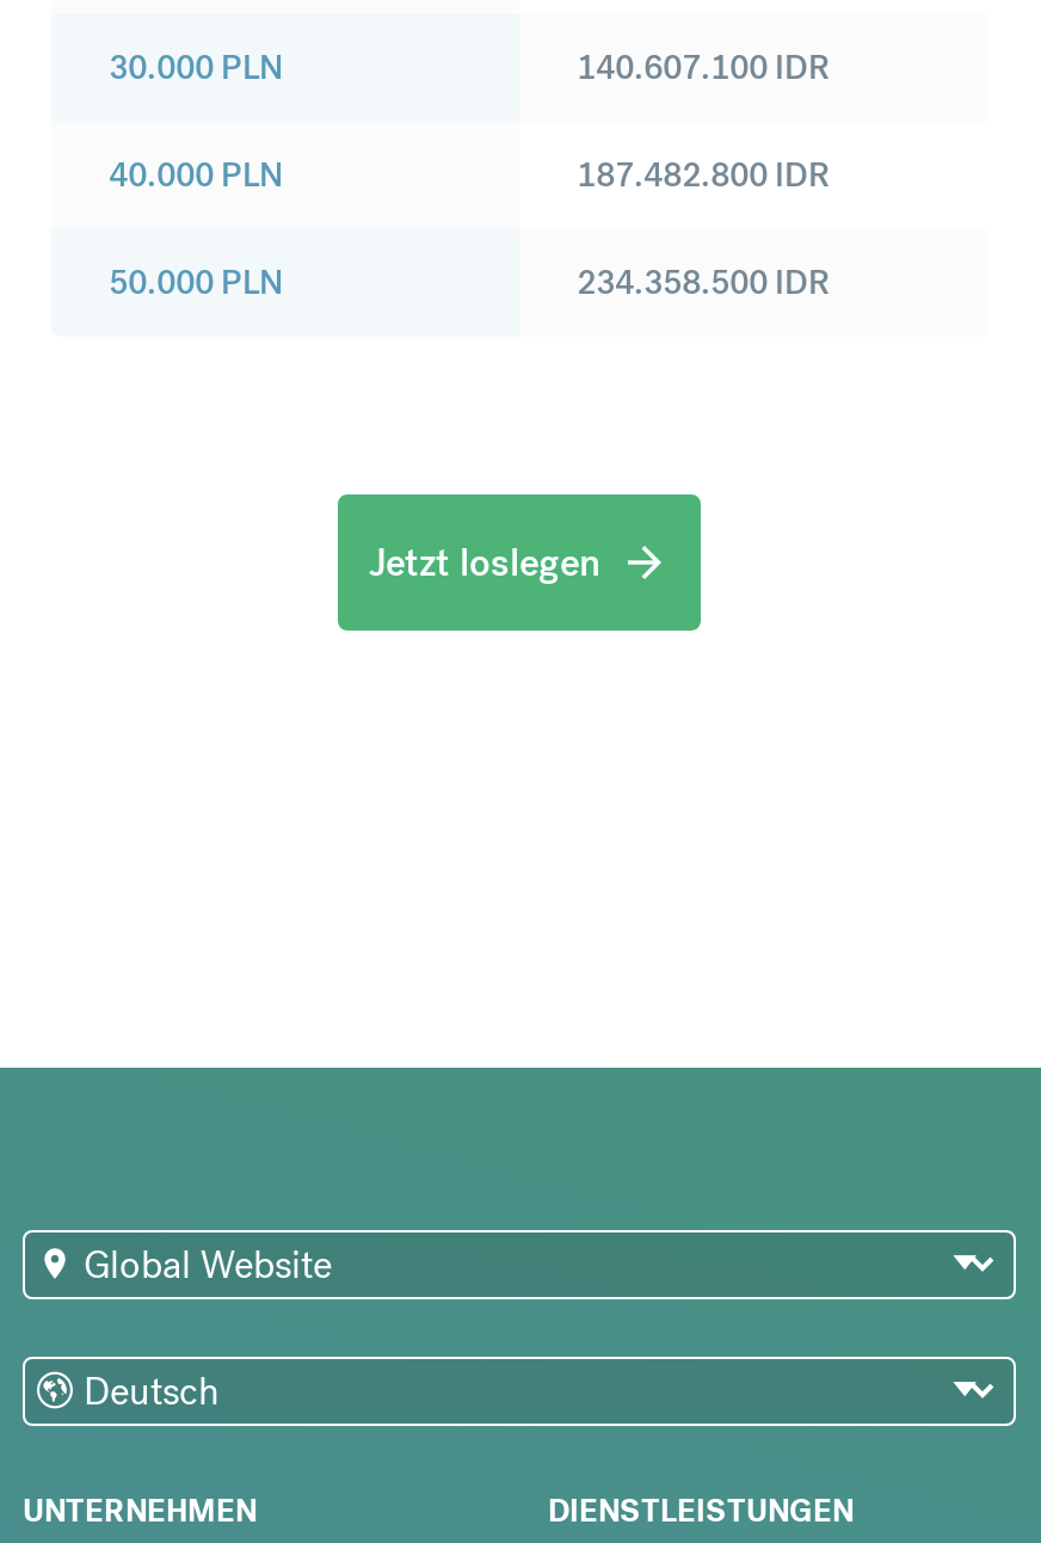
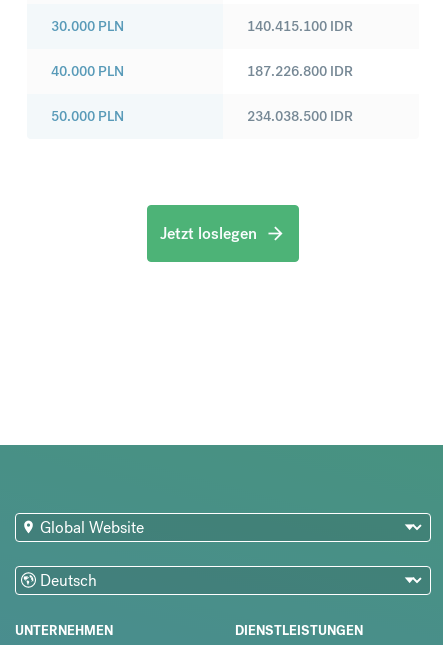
- 140.607.100 IDR
+ 140.415.100 IDR

- 187.482.800 IDR
+ 187.226.800 IDR

- 234.358.500 IDR
+ 234.038.500 IDR
